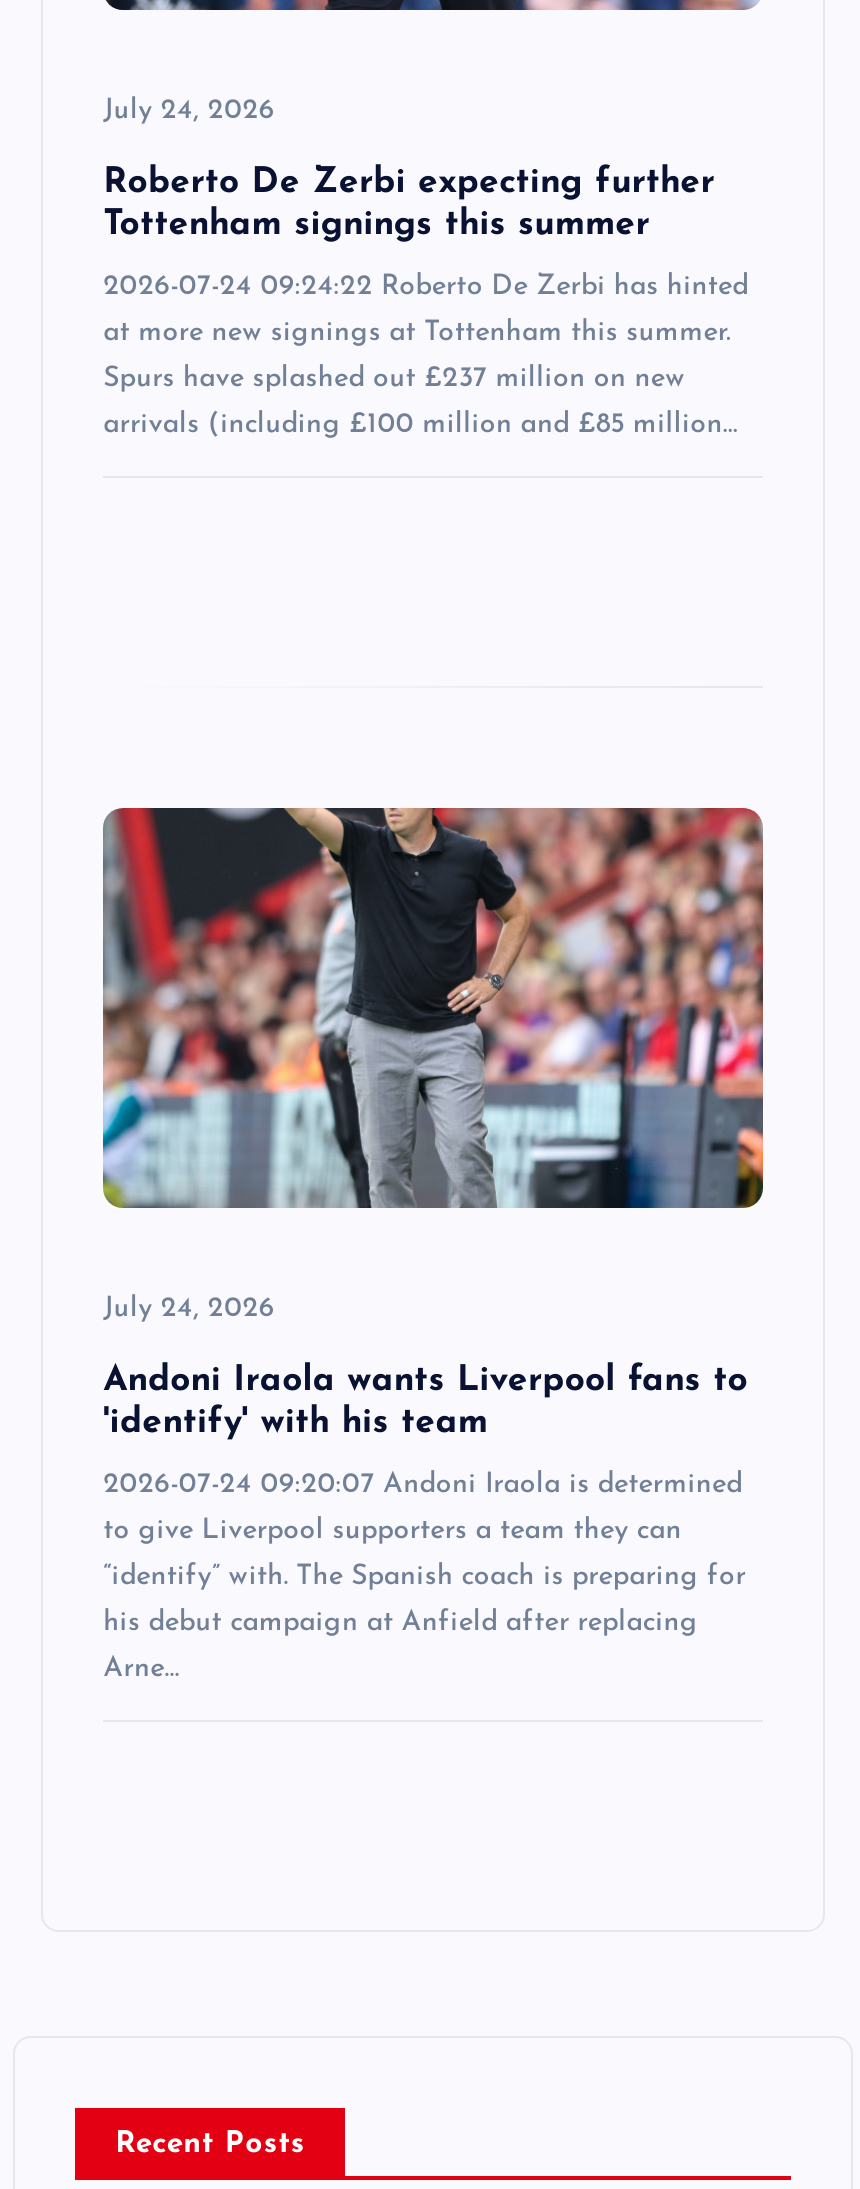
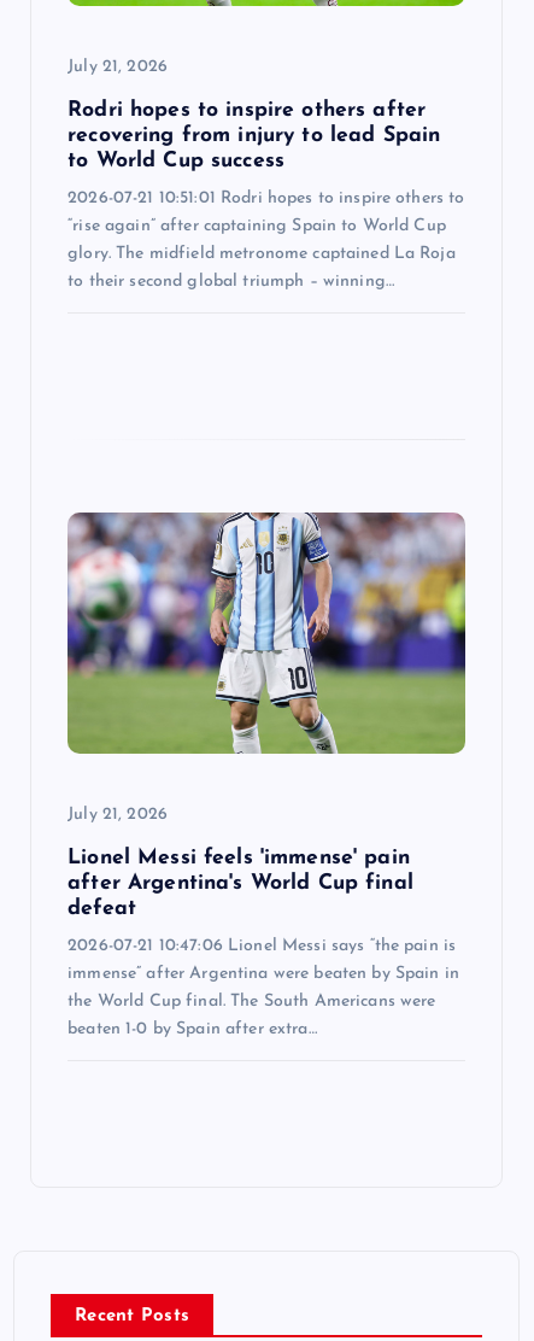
- July 24, 2026
- Roberto De Zerbi expecting further
- Tottenham signings this summer
- 2026-07-24 09:24:22 Roberto De Zerbi has hinted
- at more new signings at Tottenham this summer.
- Spurs have splashed out £237 million on new
- arrivals (including £100 million and £85 million…
+ July 21, 2026
+ Rodri hopes to inspire others after
+ recovering from injury to lead Spain
+ to World Cup success
+ 2026-07-21 10:51:01 Rodri hopes to inspire others to
+ “rise again” after captaining Spain to World Cup
+ glory. The midfield metronome captained La Roja
+ to their second global triumph – winning…

- [image]
+ [image]

- July 24, 2026
- Andoni Iraola wants Liverpool fans to
- 'identify' with his team
- 2026-07-24 09:20:07 Andoni Iraola is determined
- to give Liverpool supporters a team they can
- “identify” with. The Spanish coach is preparing for
- his debut campaign at Anfield after replacing
- Arne…
+ July 21, 2026
+ Lionel Messi feels 'immense' pain
+ after Argentina's World Cup final
+ defeat
+ 2026-07-21 10:47:06 Lionel Messi says “the pain is
+ immense” after Argentina were beaten by Spain in
+ the World Cup final. The South Americans were
+ beaten 1-0 by Spain after extra…
